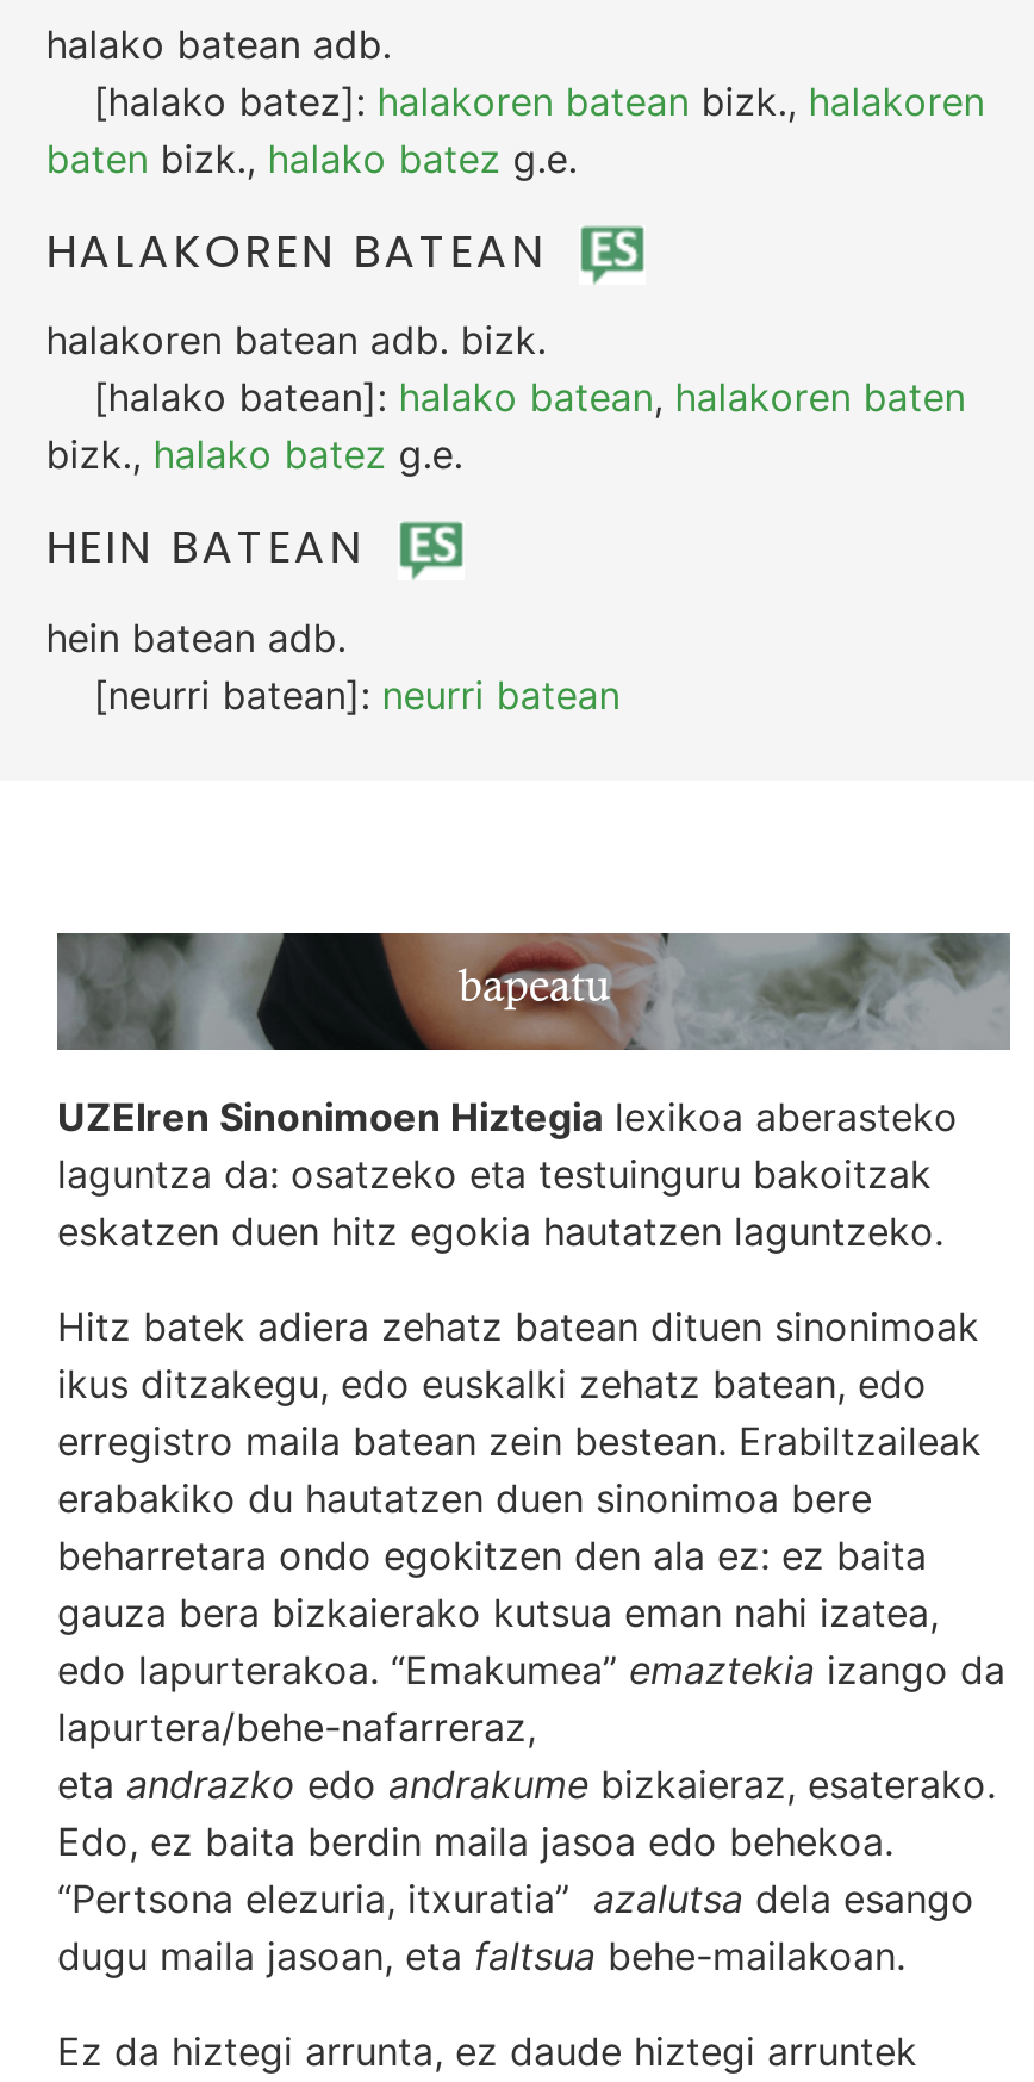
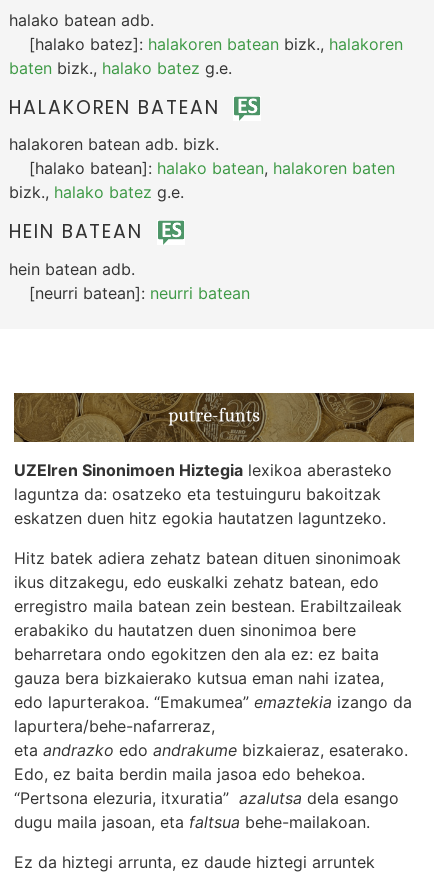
- [image]
+ [image]
